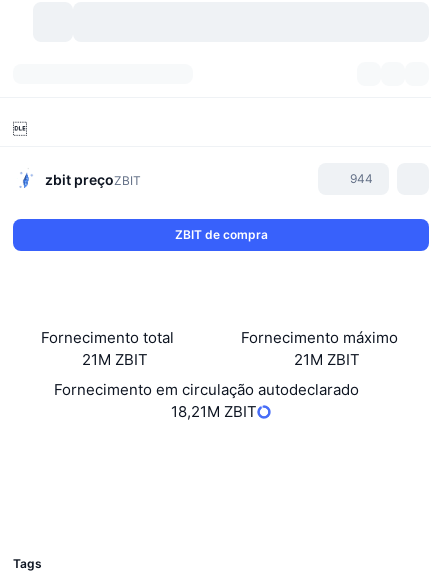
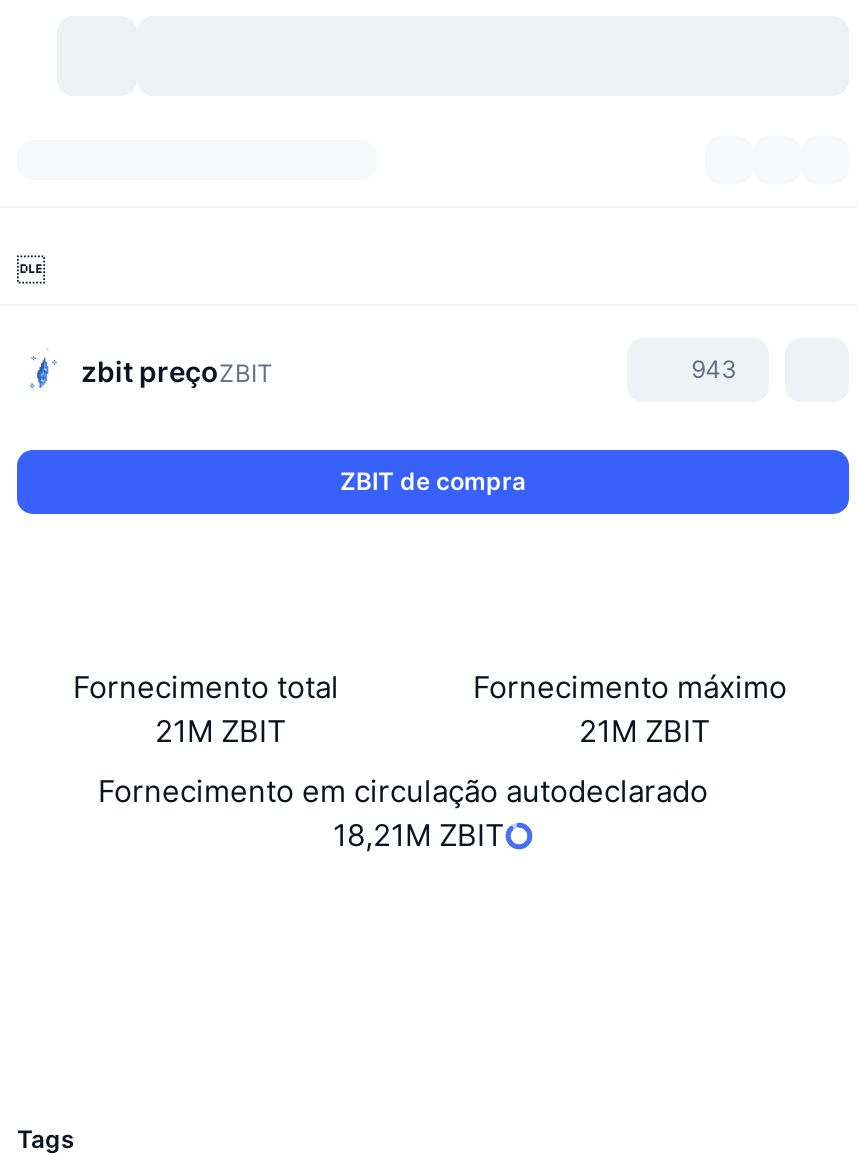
- 944
+ 943
